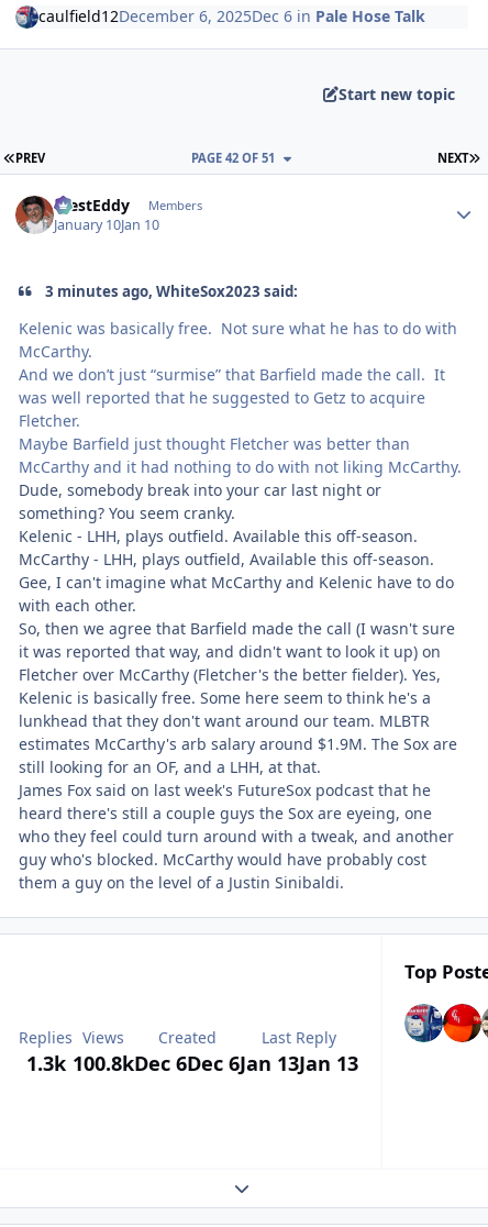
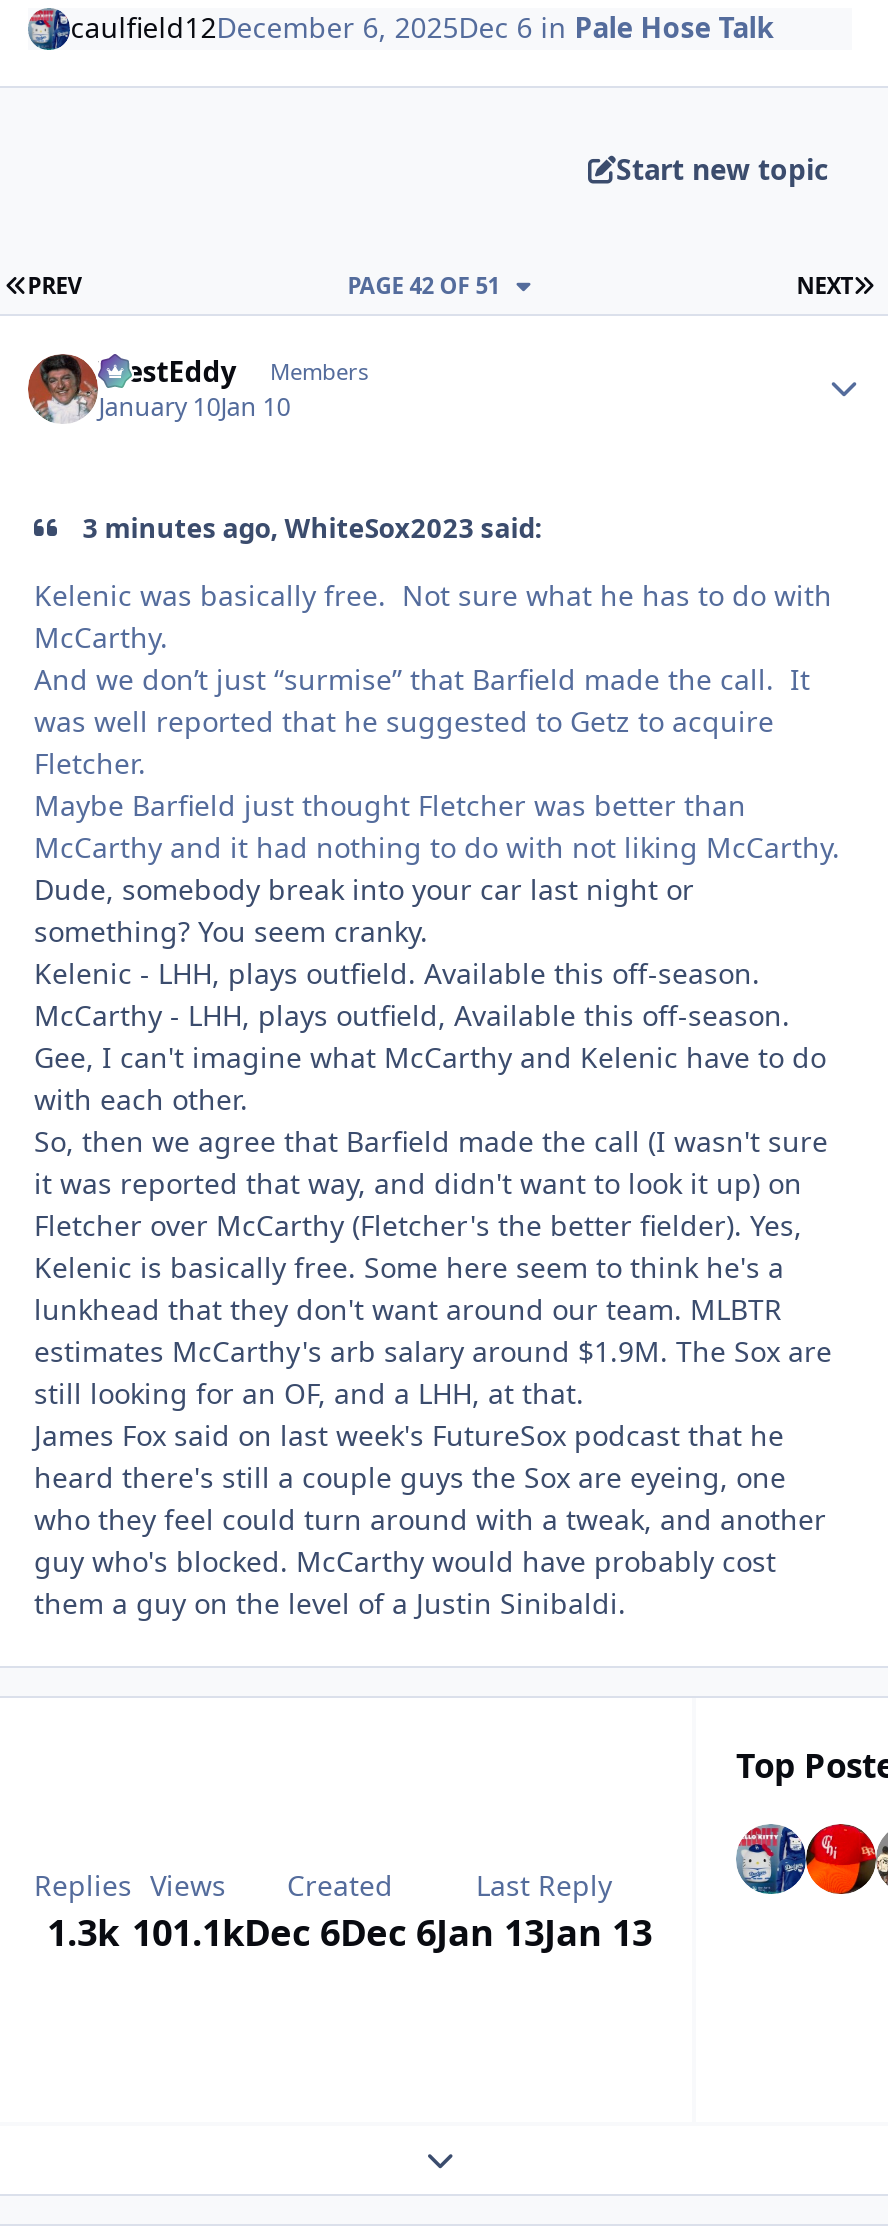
- 1.3k 100.8k Dec 6Dec 6 Jan 13Jan 13
+ 1.3k 101.1k Dec 6Dec 6 Jan 13Jan 13
